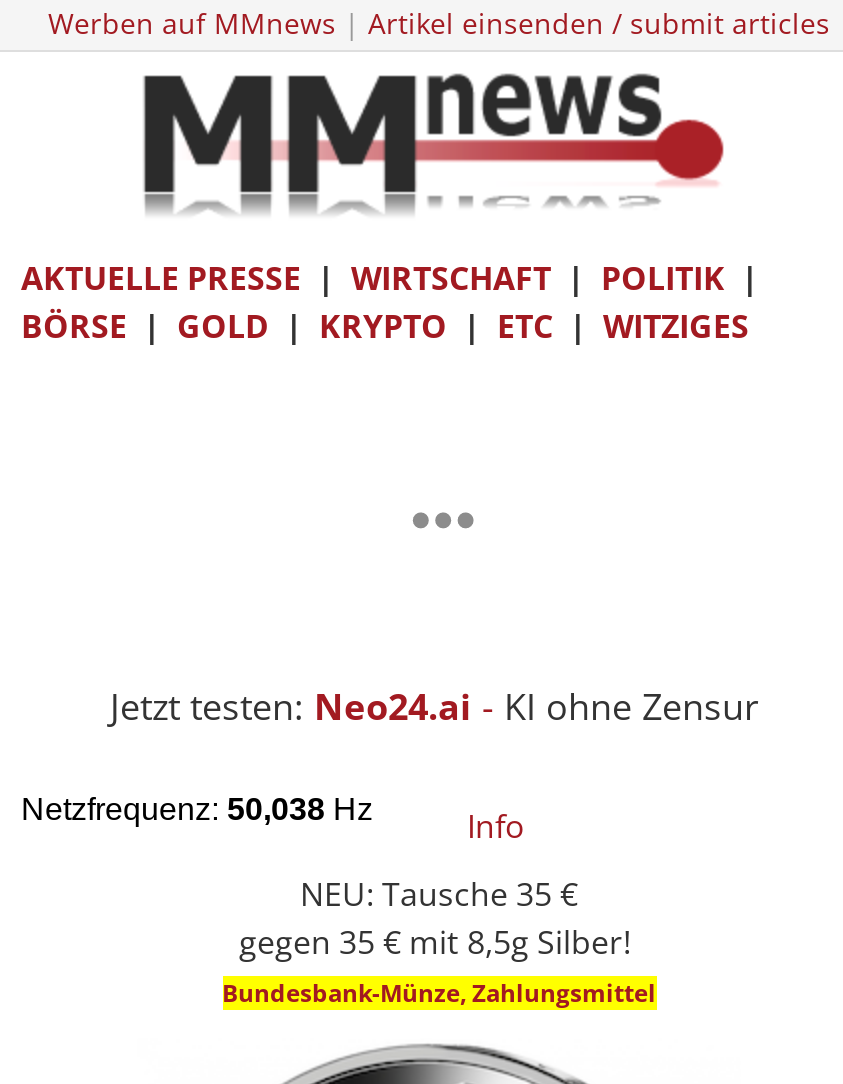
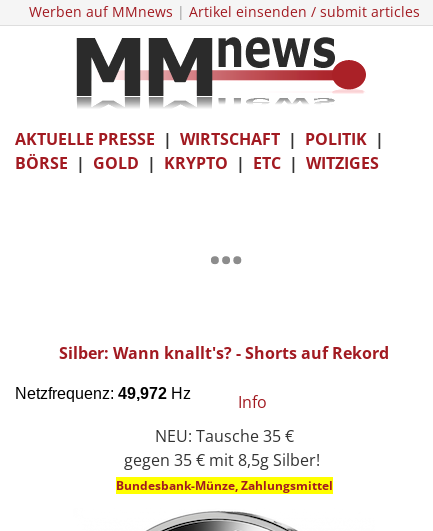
- Jetzt testen: Neo24.ai - KI ohne Zensur
+ Silber: Wann knallt's? - Shorts auf Rekord
